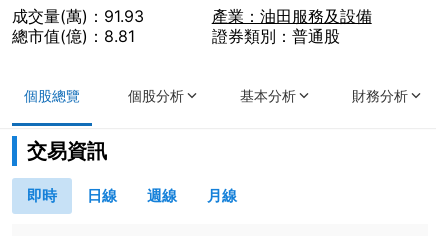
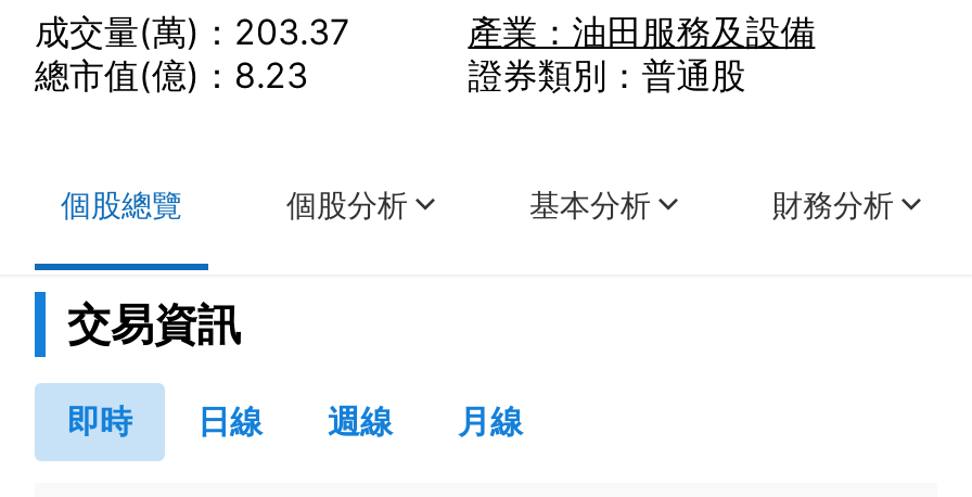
- 成交量(萬)：91.93
+ 成交量(萬)：203.37

- 總市值(億)：8.81
+ 總市值(億)：8.23
